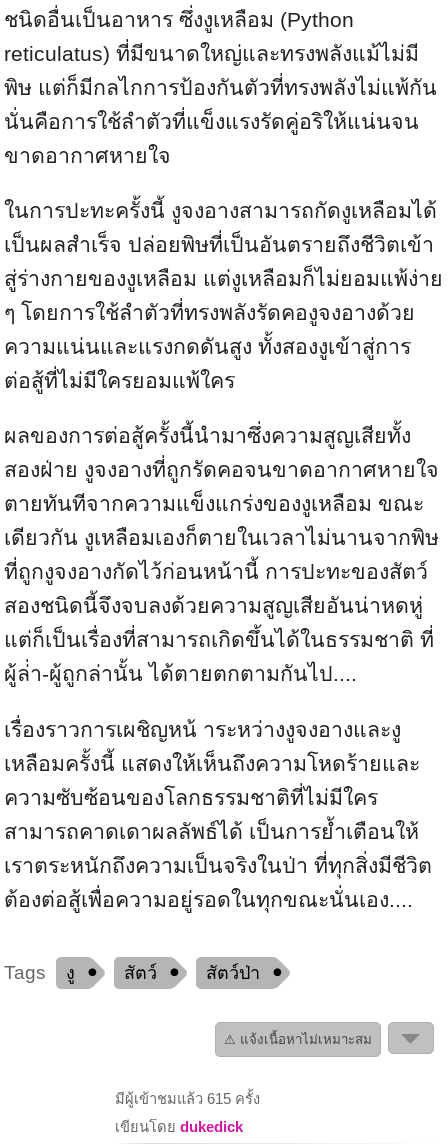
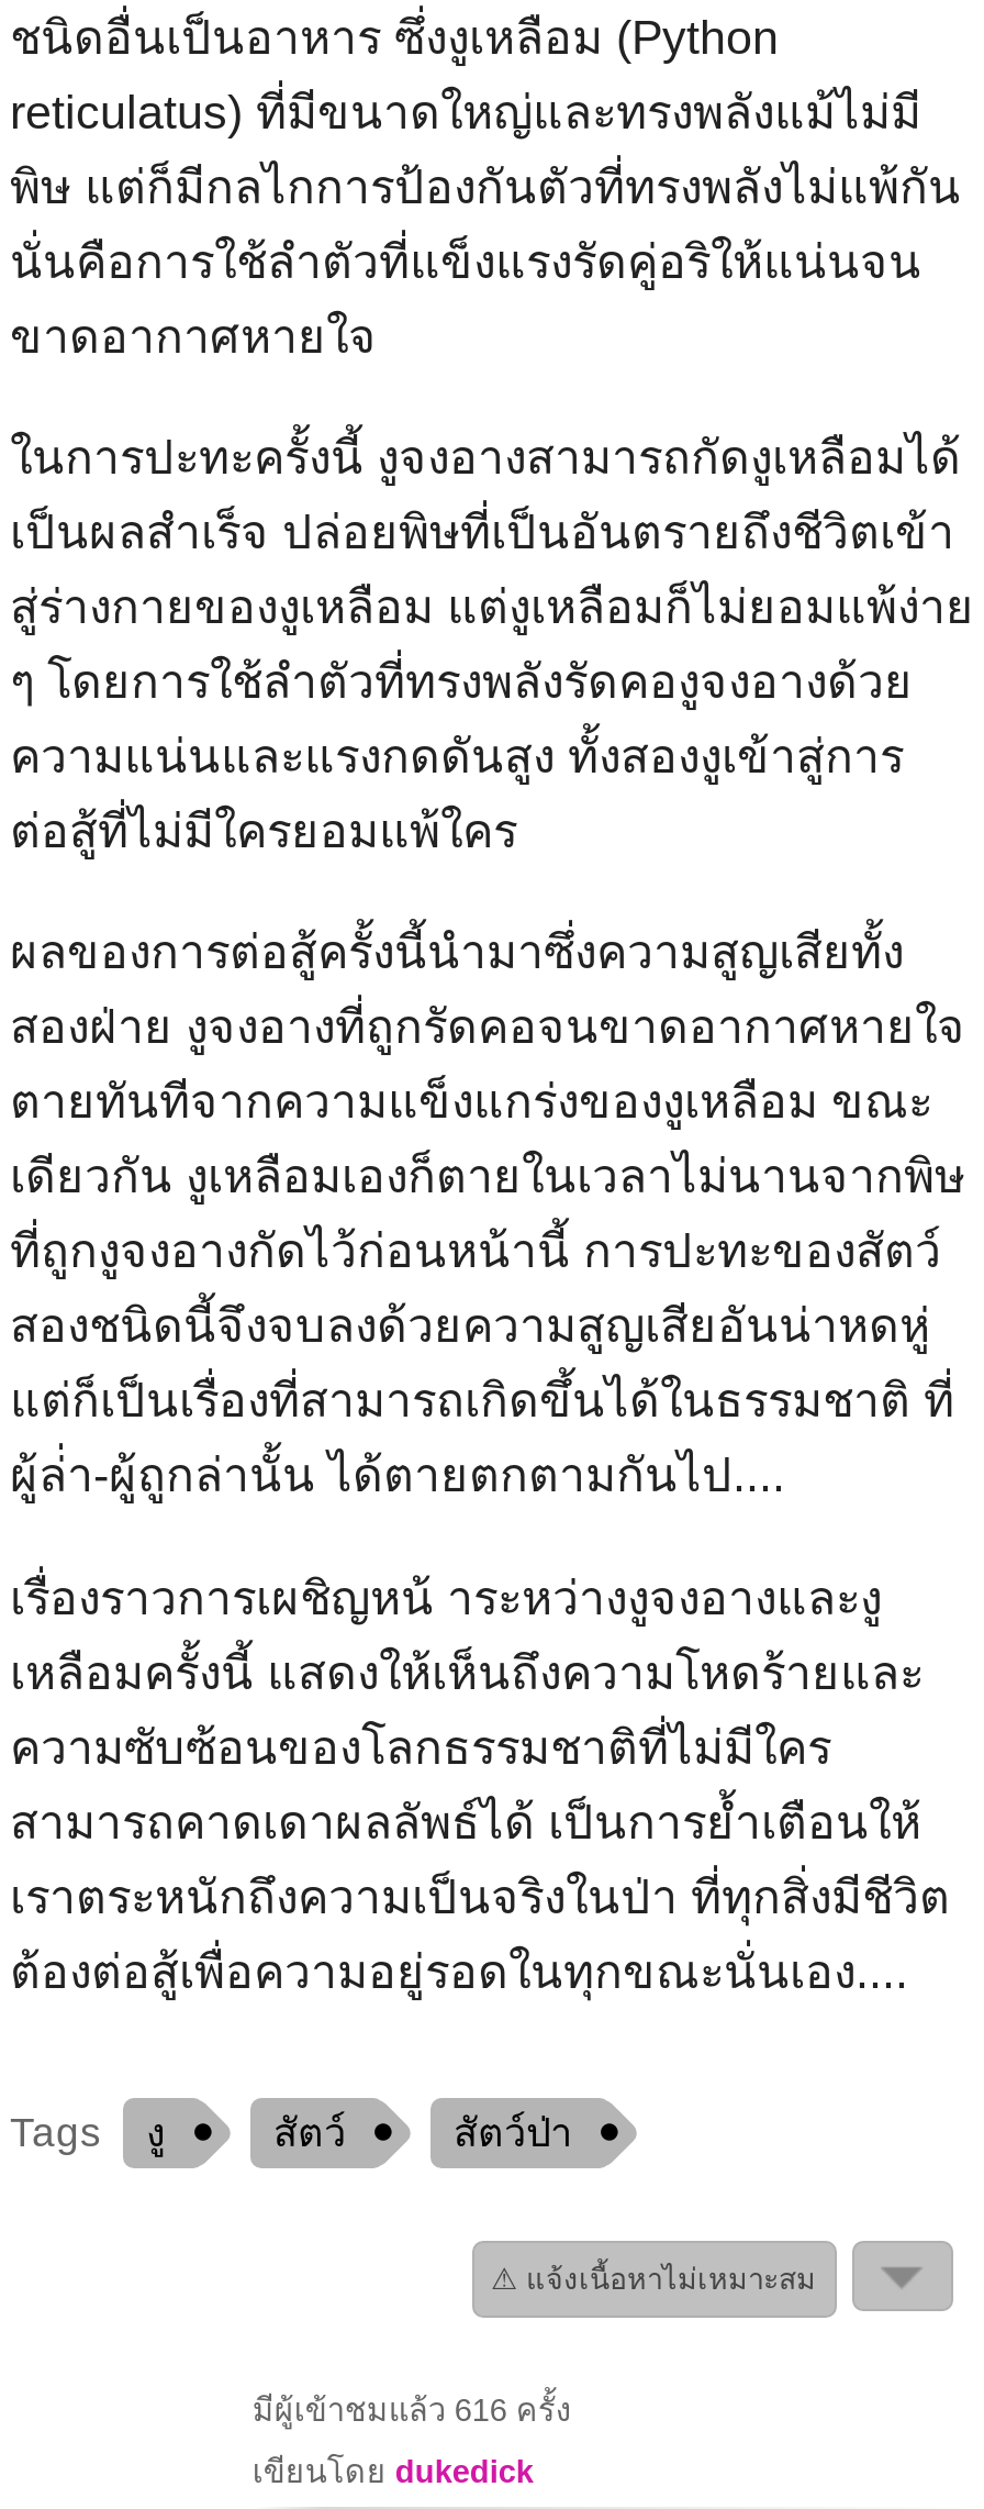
- มีผู้เข้าชมแล้ว 615 ครั้ง
+ มีผู้เข้าชมแล้ว 616 ครั้ง
